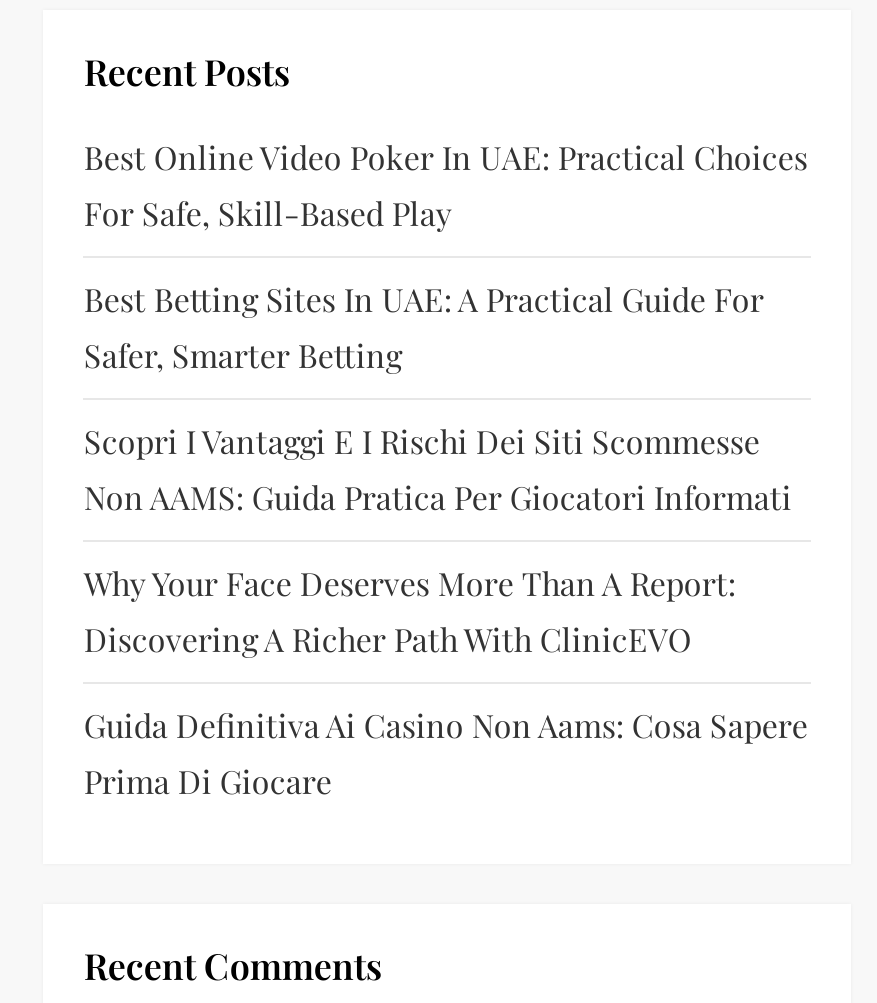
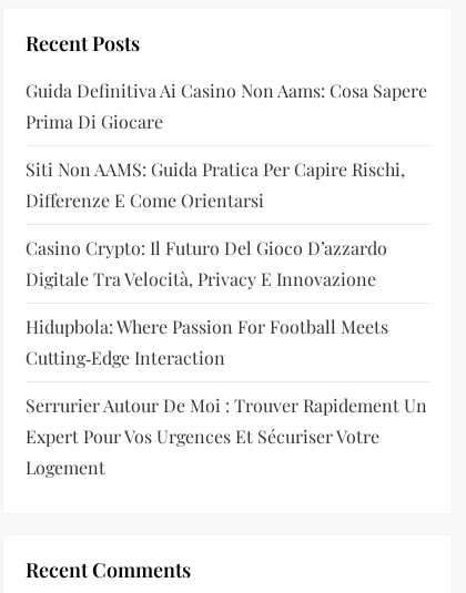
- Best Online Video Poker In UAE: Practical Choices
- For Safe, Skill-Based Play
- Best Betting Sites In UAE: A Practical Guide For
- Safer, Smarter Betting
- Scopri I Vantaggi E I Rischi Dei Siti Scommesse
- Non AAMS: Guida Pratica Per Giocatori Informati
- Why Your Face Deserves More Than A Report:
- Discovering A Richer Path With ClinicEVO

moved up: Guida Definitiva Ai Casino Non Aams: Cosa Sapere | Prima Di Giocare

+ Siti Non AAMS: Guida Pratica Per Capire Rischi,
+ Differenze E Come Orientarsi
+ Casino Crypto: Il Futuro Del Gioco D’azzardo
+ Digitale Tra Velocità, Privacy E Innovazione
+ Hidupbola: Where Passion For Football Meets
+ Cutting‑Edge Interaction
+ Serrurier Autour De Moi : Trouver Rapidement Un
+ Expert Pour Vos Urgences Et Sécuriser Votre
+ Logement
